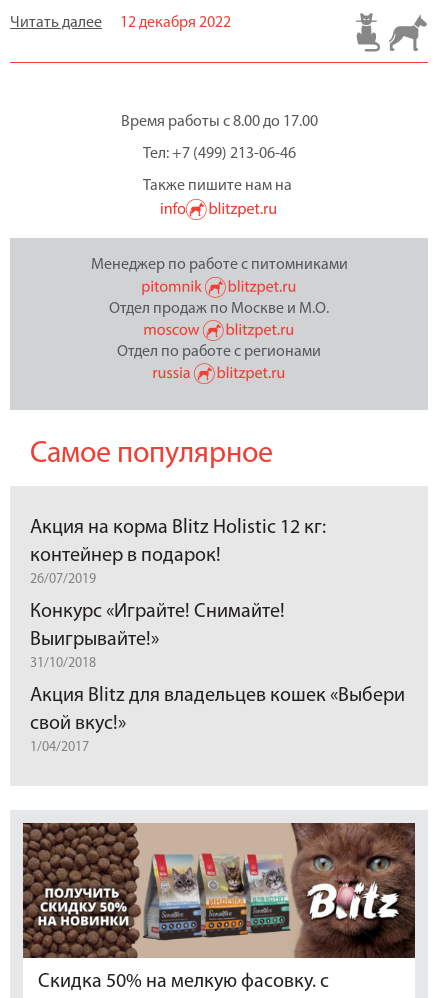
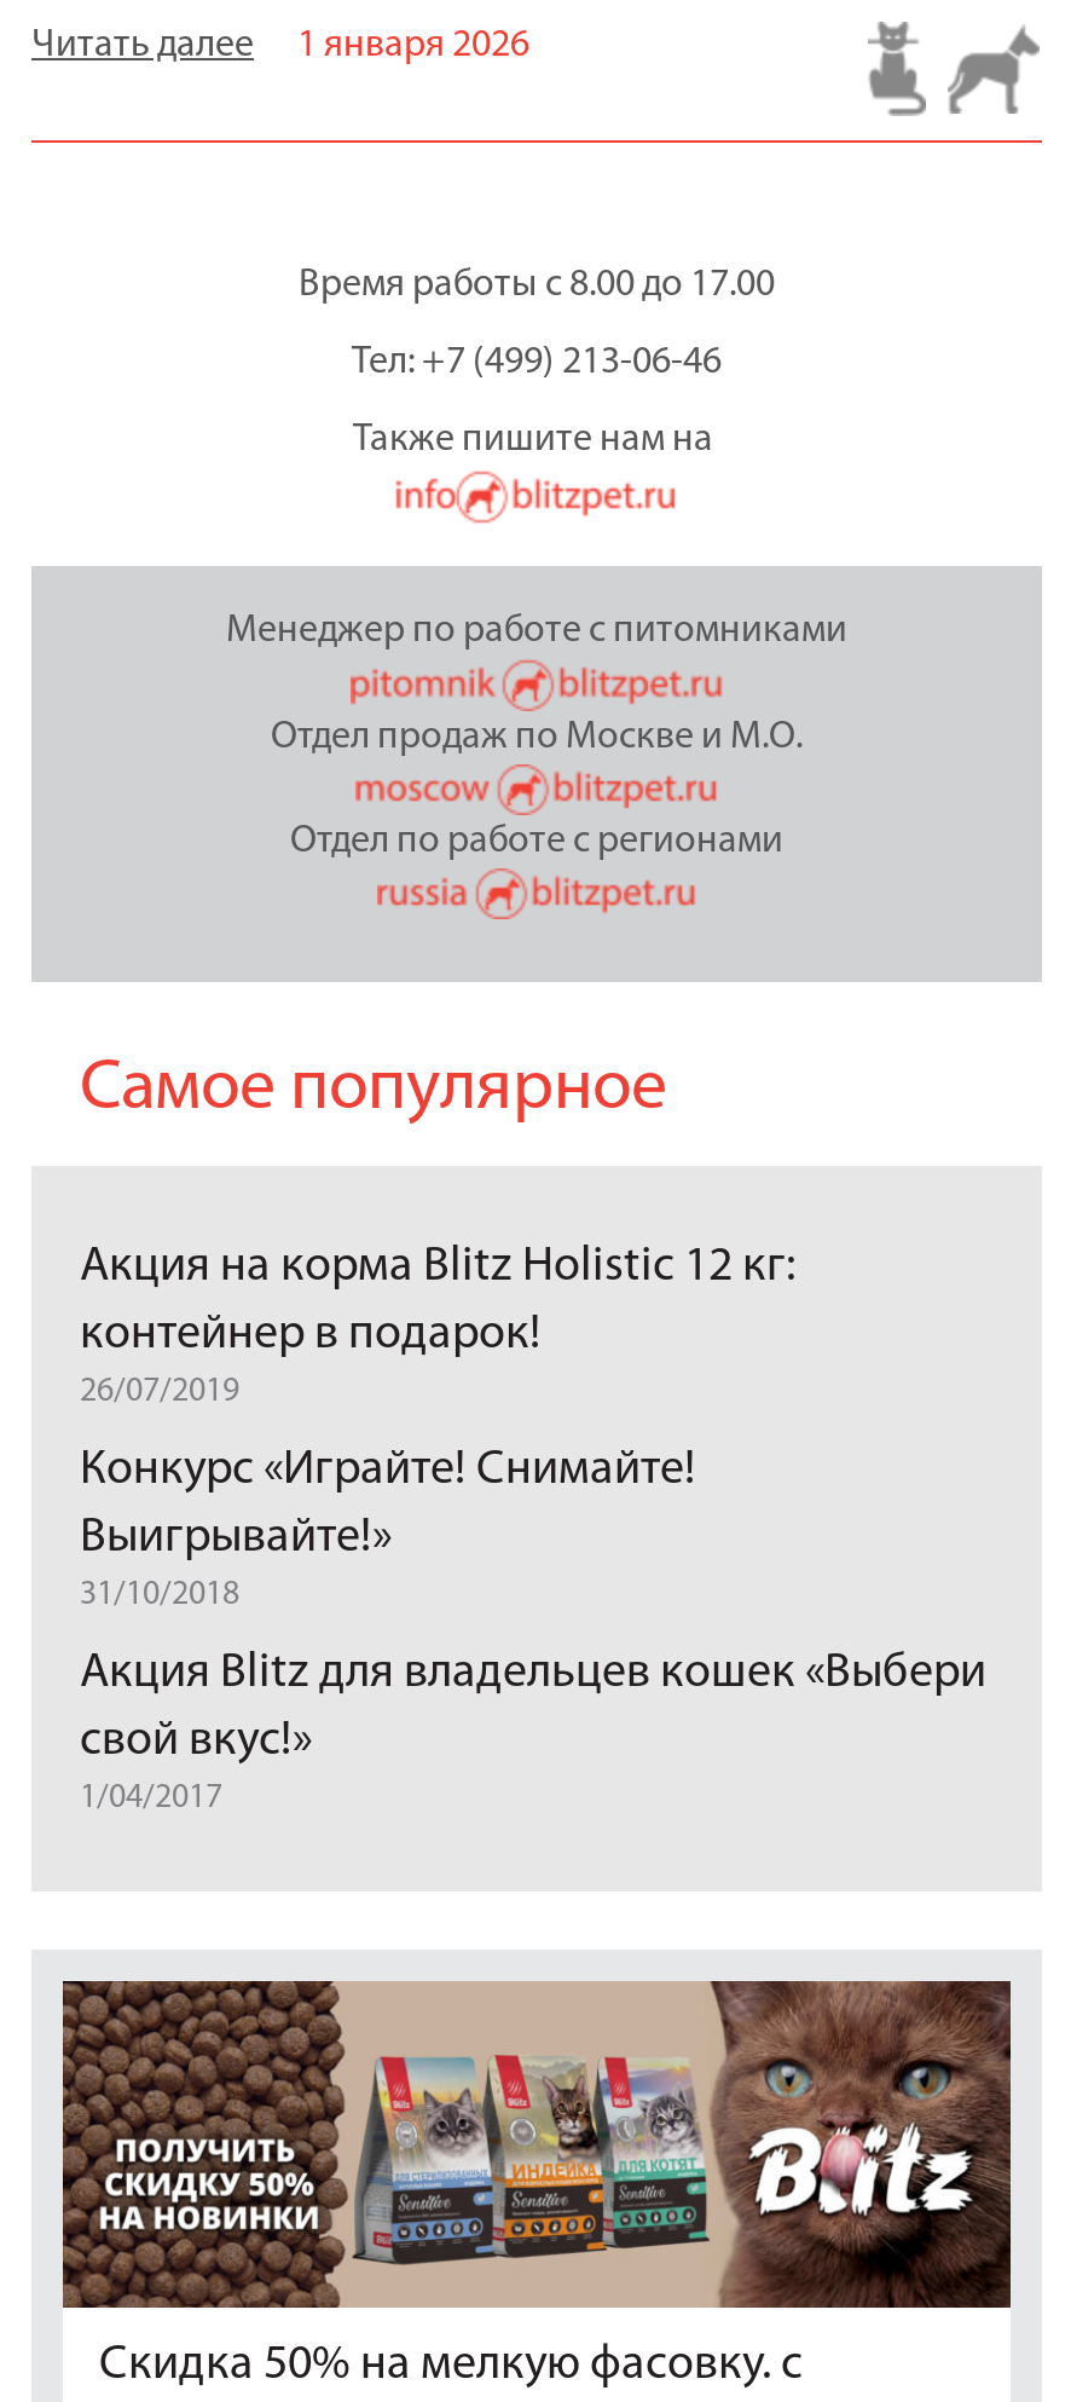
- Читать далее 12 декабря 2022
+ Читать далее 1 января 2026
